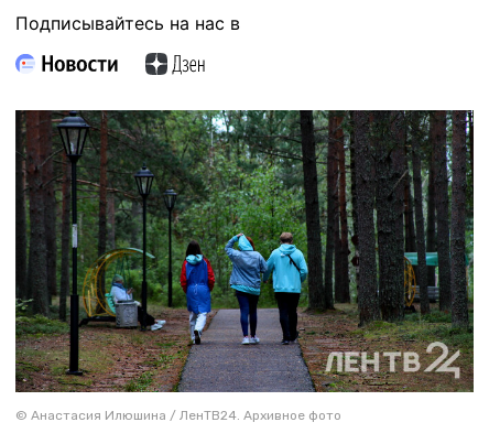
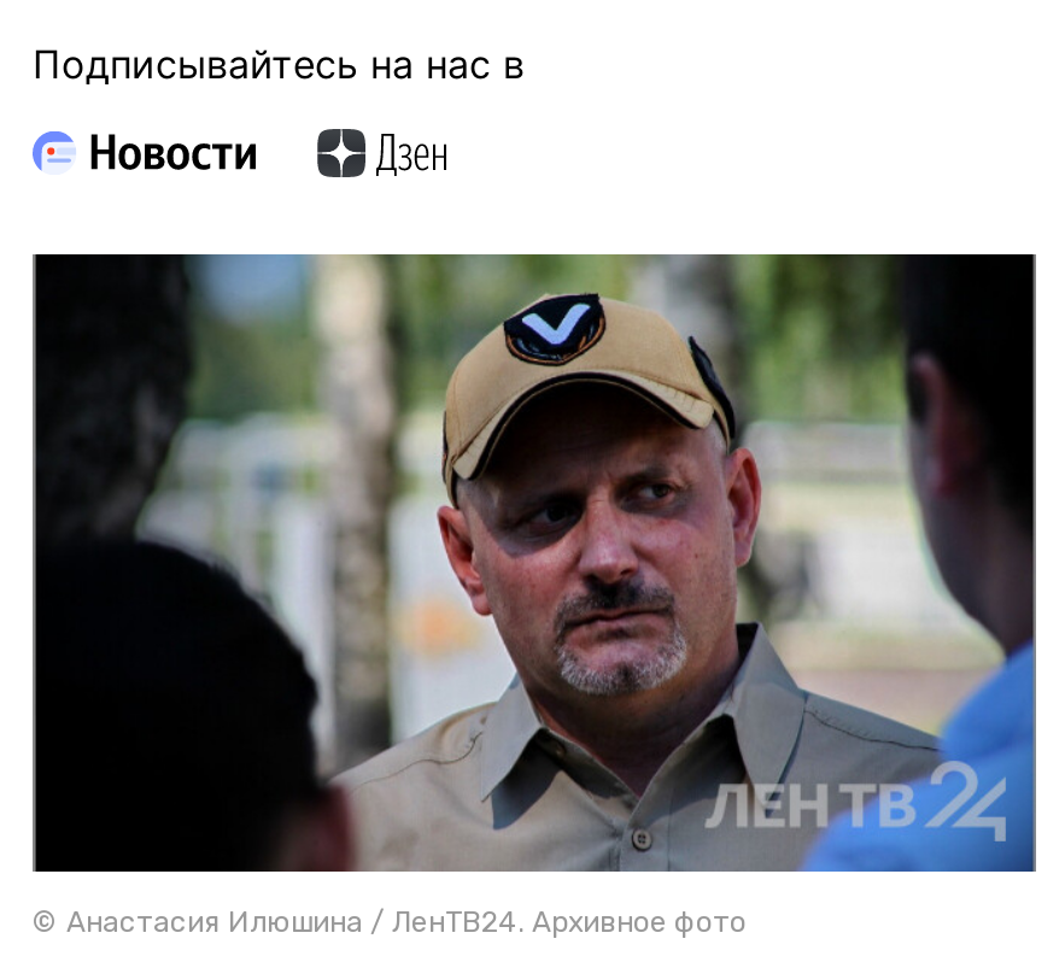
- [image]
+ [image]
